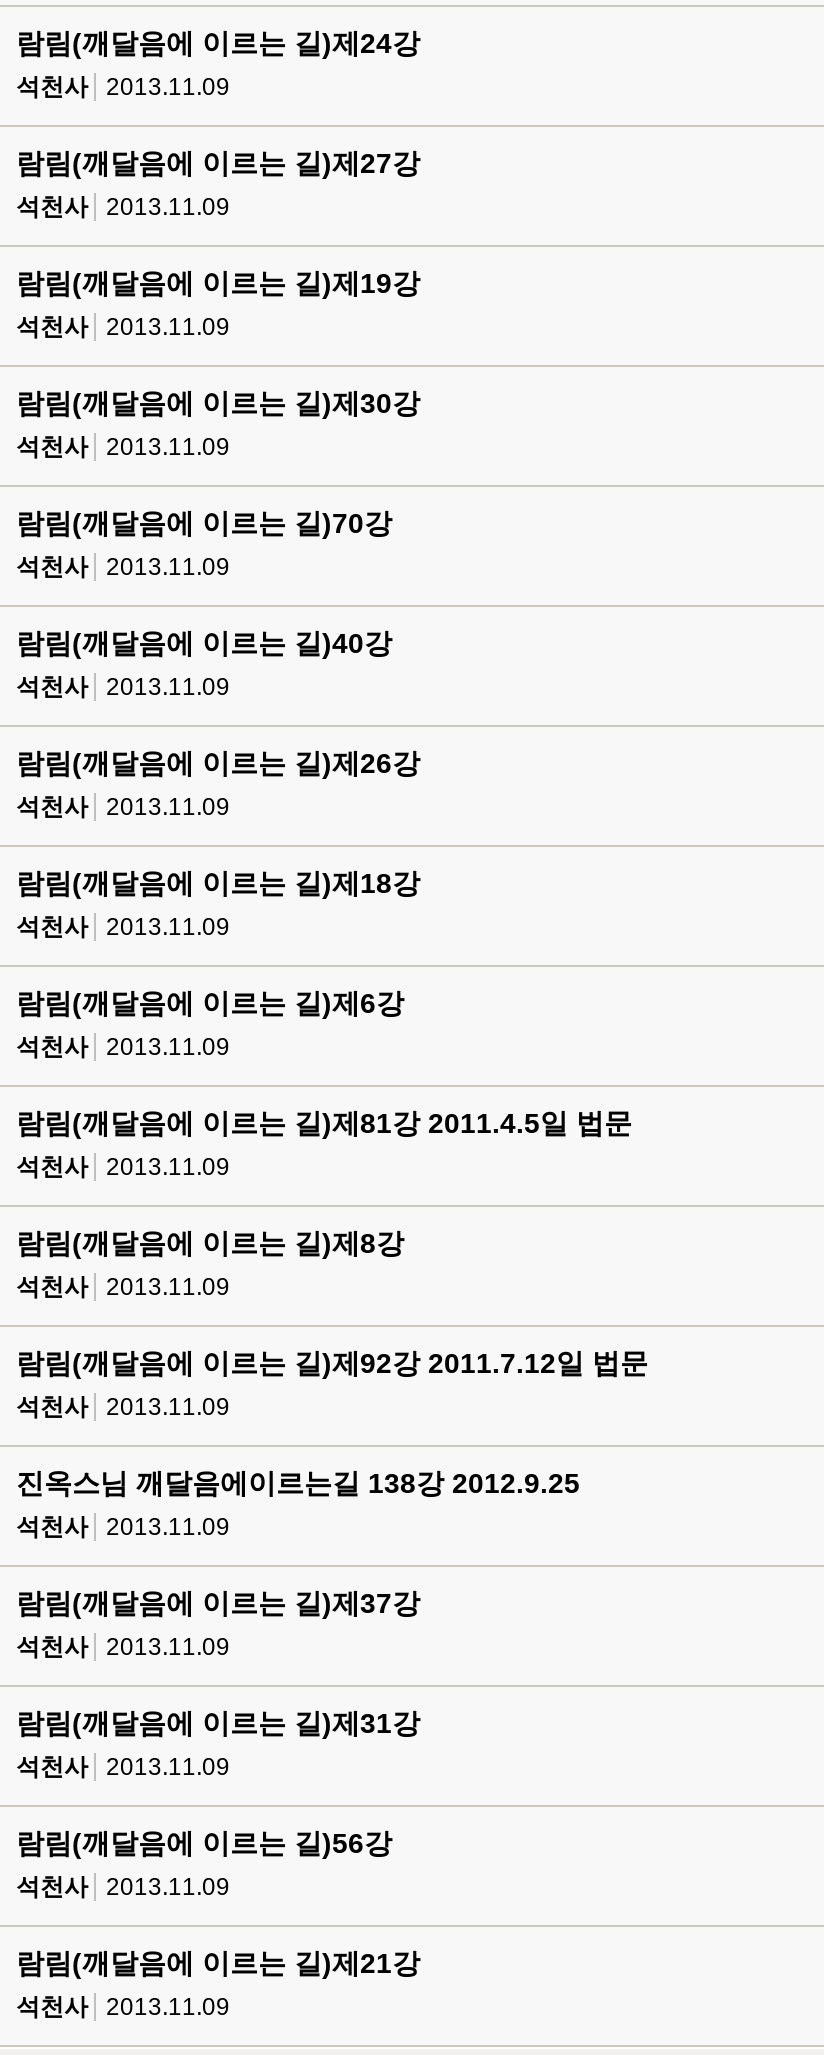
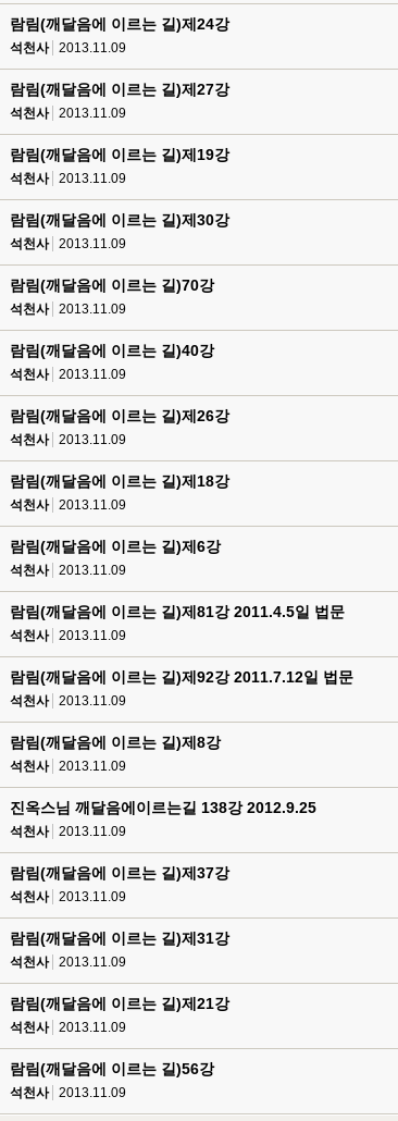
moved down: 람림(깨달음에 이르는 길)제8강

moved up: 람림(깨달음에 이르는 길)제92강 2011.7.12일 법문

moved down: 람림(깨달음에 이르는 길)56강

moved up: 람림(깨달음에 이르는 길)제21강
